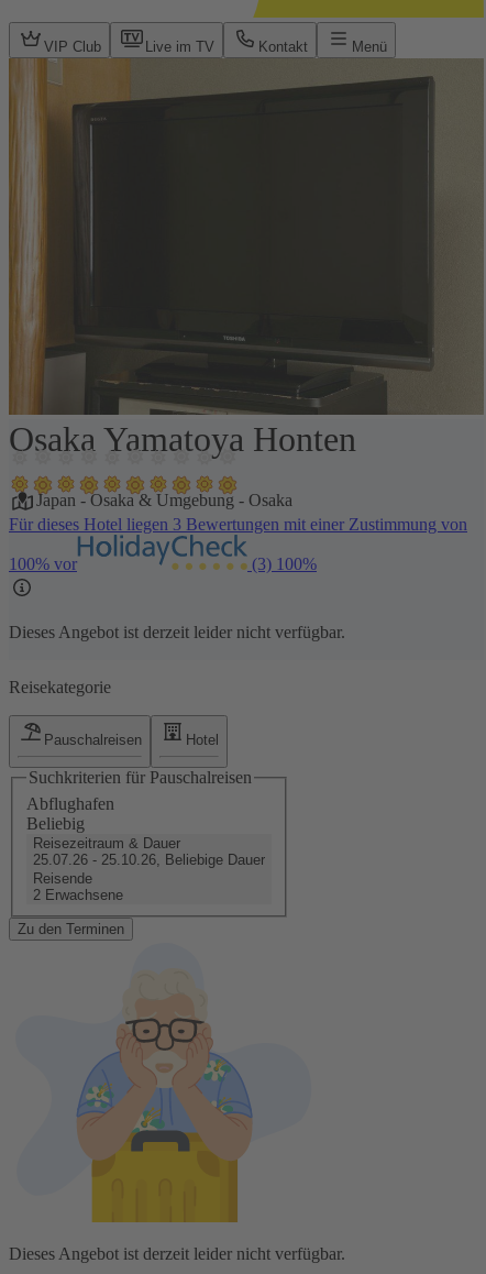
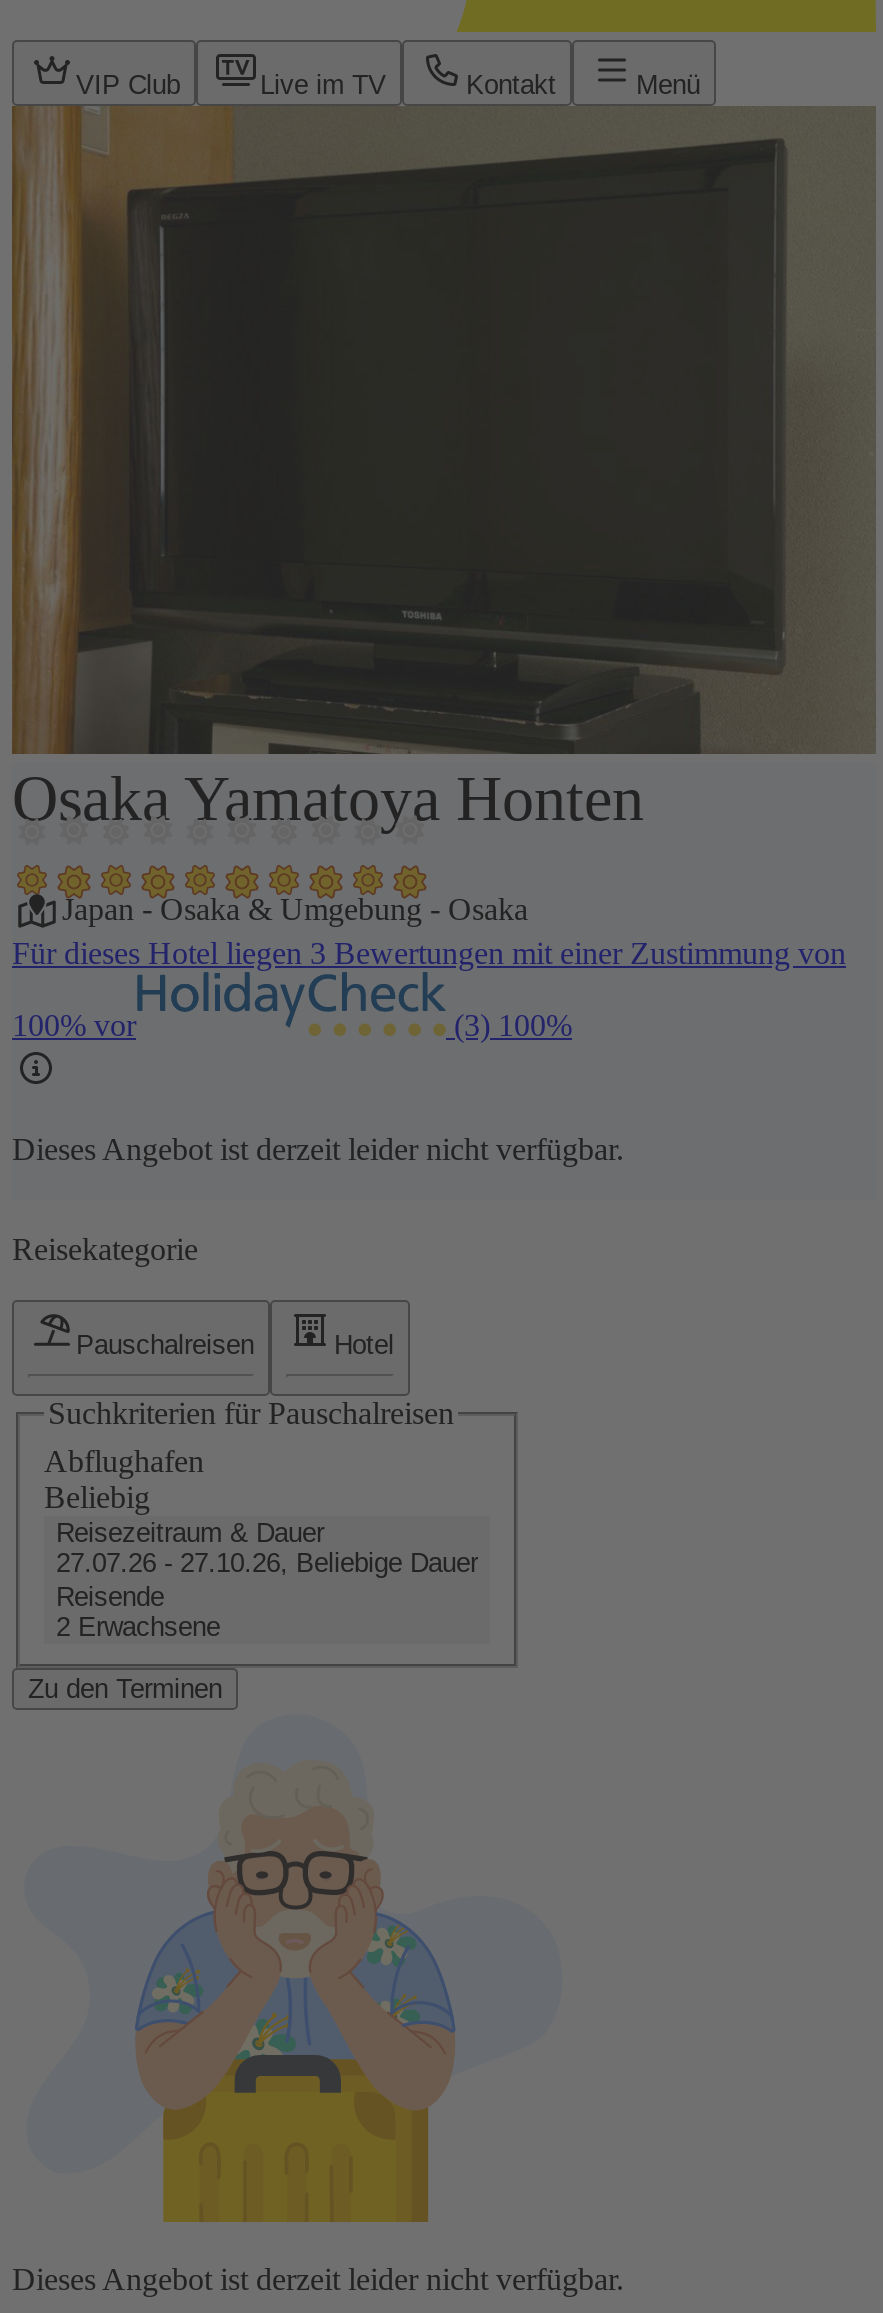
- 25.07.26 - 25.10.26, Beliebige Dauer
+ 27.07.26 - 27.10.26, Beliebige Dauer
